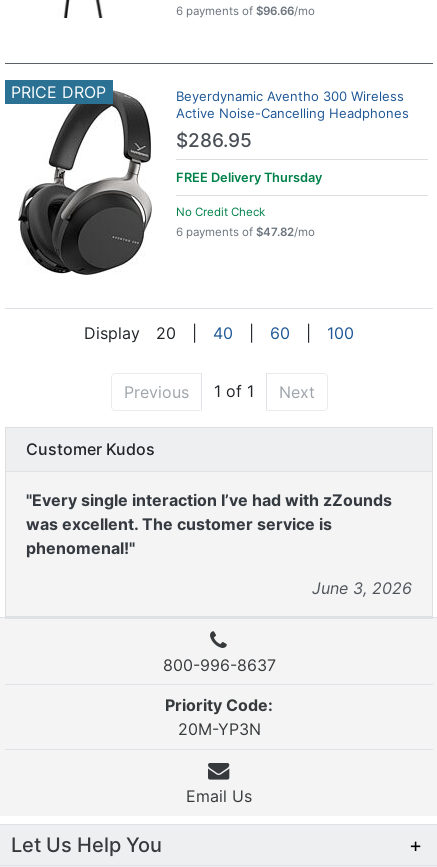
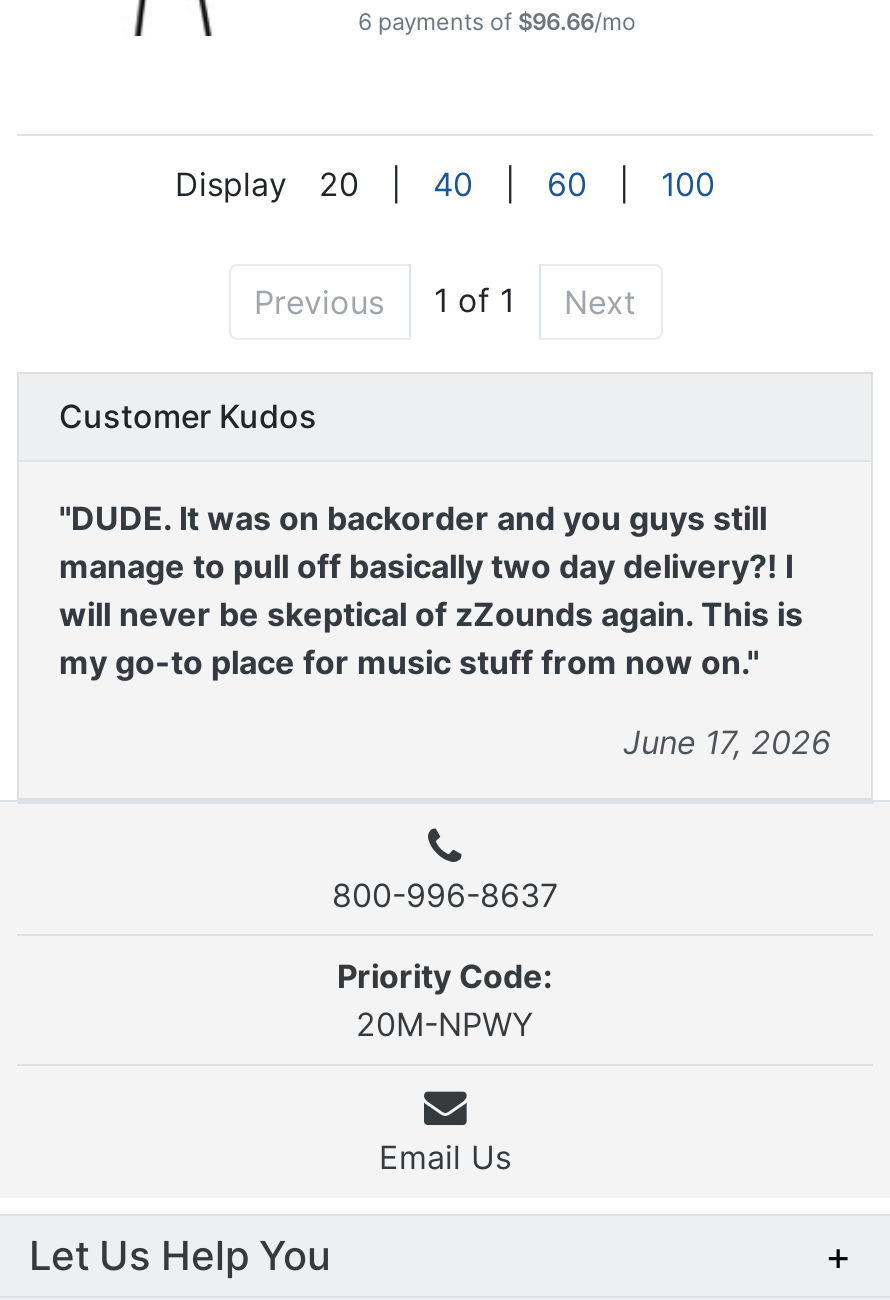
- [image]
- PRICE DROP
- Beyerdynamic Aventho 300 Wireless
- Active Noise-Cancelling Headphones
- $286.95
- FREE Delivery Thursday
- No Credit Check
- 6 payments of $47.82/mo

moved up: Display | 20 | 40 | 60 | 100 | Previous | 1 of 1 | Next

moved up: Customer Kudos

- "Every single interaction I’ve had with zZounds
- was excellent. The customer service is
- phenomenal!"
+ "DUDE. It was on backorder and you guys still
+ manage to pull off basically two day delivery?! I
+ will never be skeptical of zZounds again. This is
+ my go-to place for music stuff from now on."

- June 3, 2026
+ June 17, 2026

- 20M-YP3N
+ 20M-NPWY
